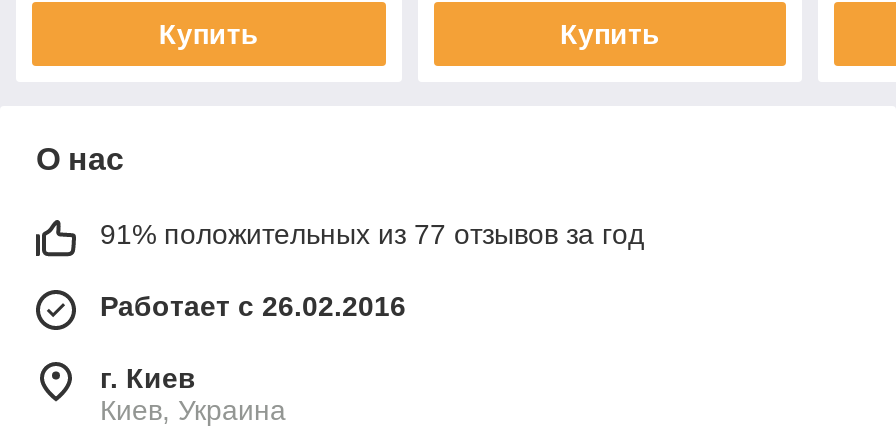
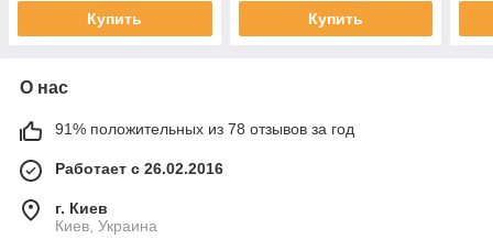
- 91% положительных из 77 отзывов за год
+ 91% положительных из 78 отзывов за год
